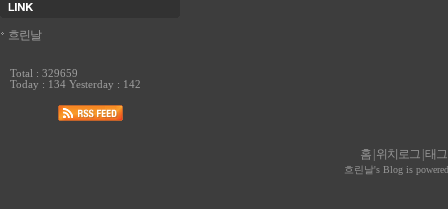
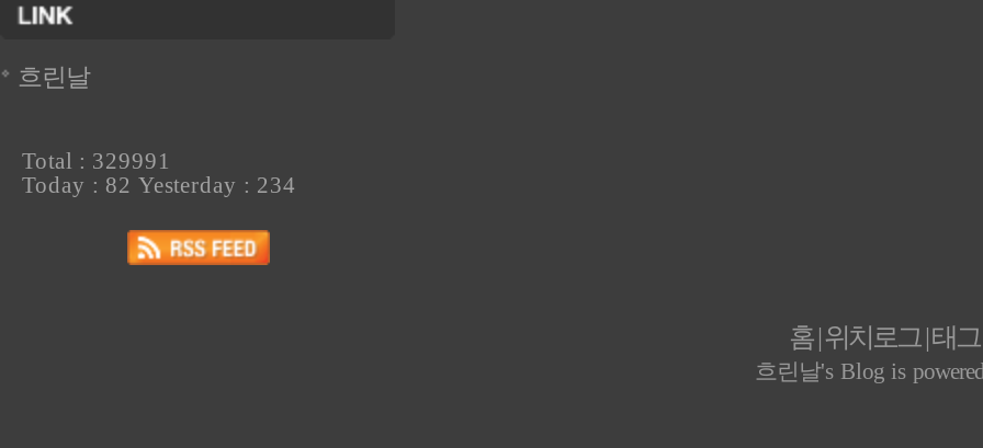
- Total : 329659
+ Total : 329991

- Today : 134 Yesterday : 142
+ Today : 82 Yesterday : 234
